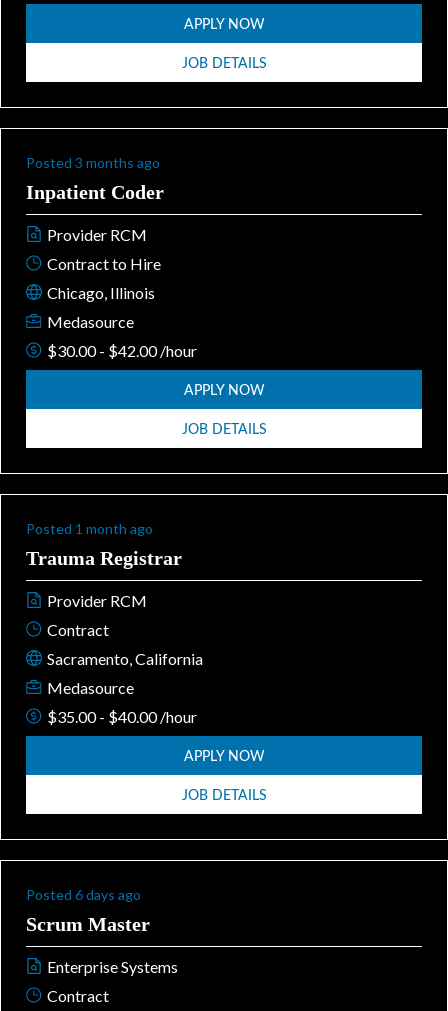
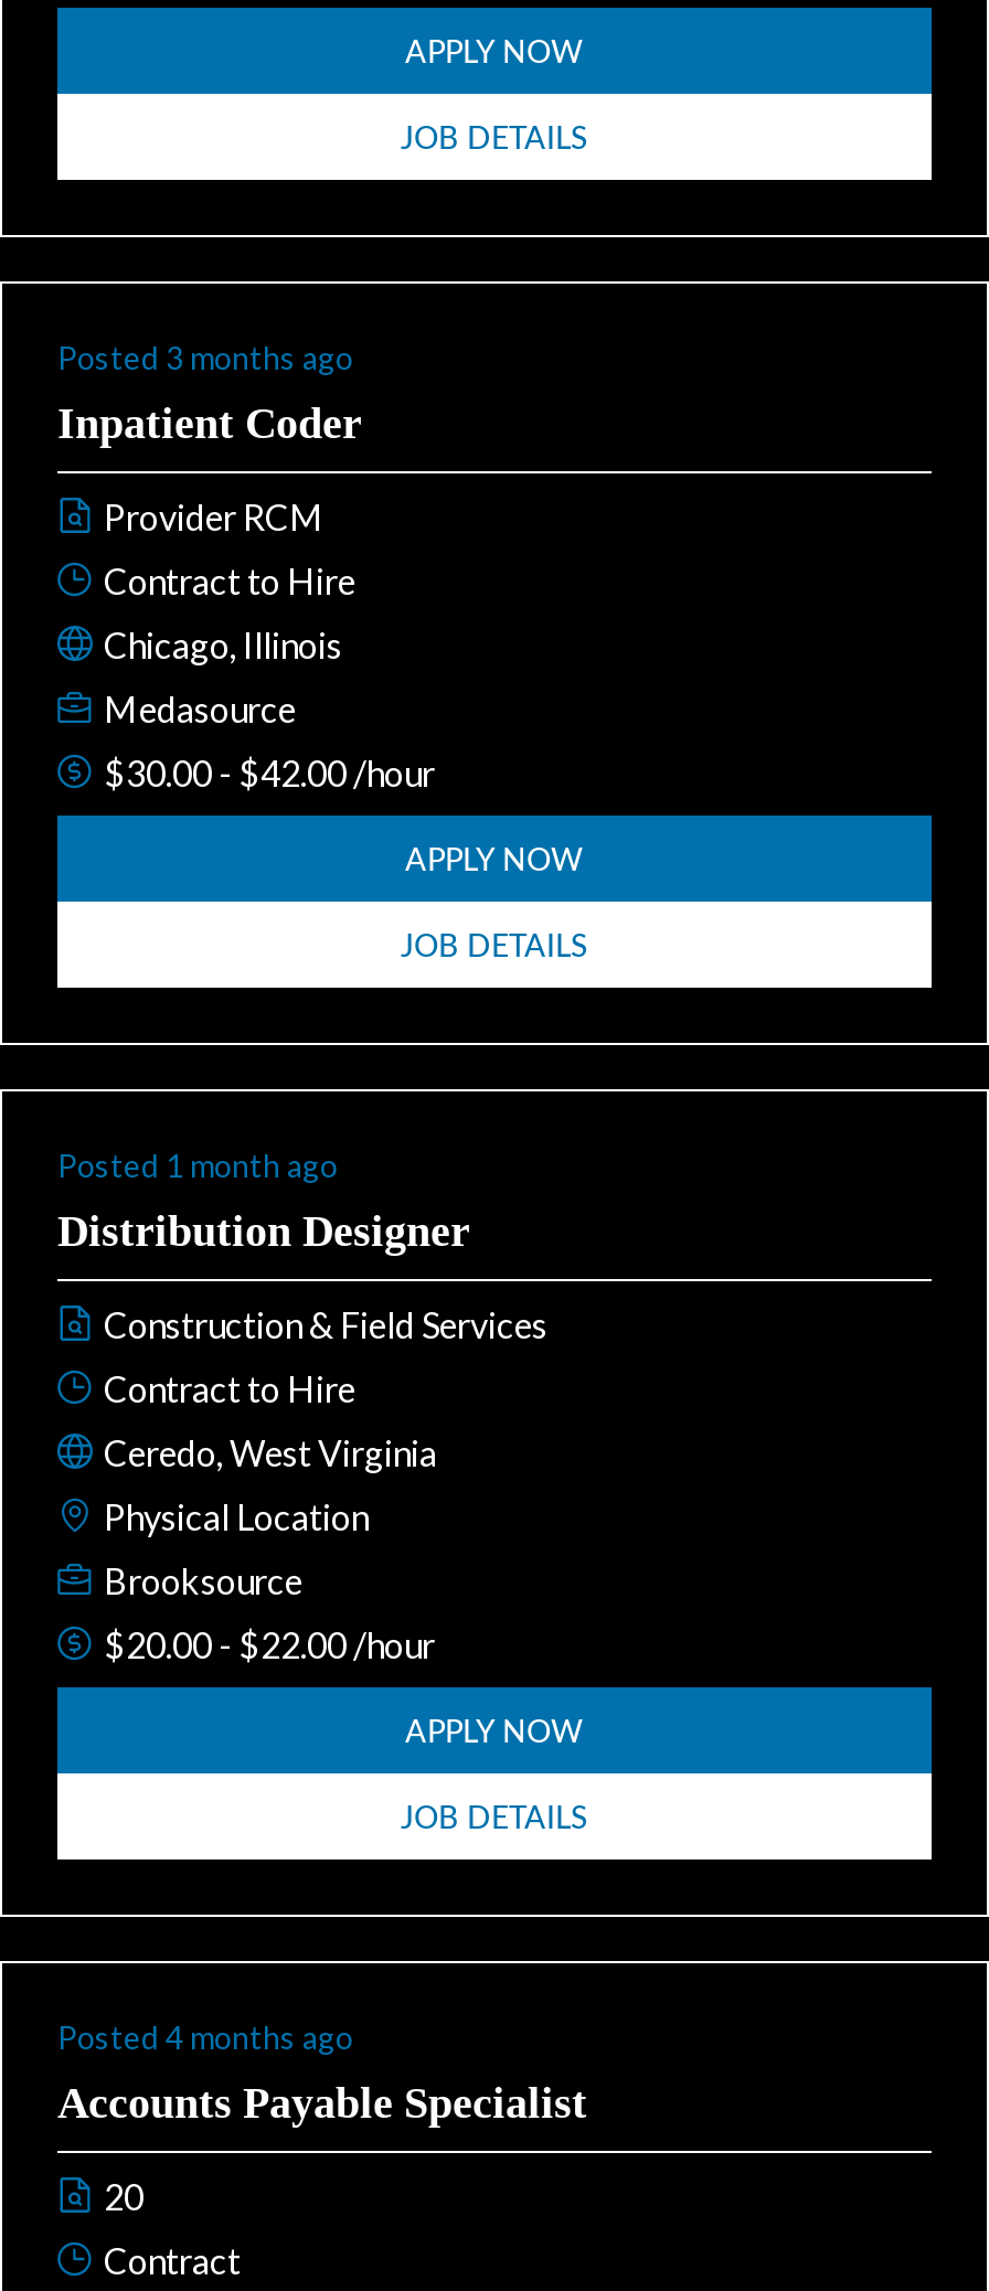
- Trauma Registrar
- Provider RCM
- Contract
- Sacramento, California
- Medasource
- $35.00 - $40.00 /hour
+ Distribution Designer
+ Construction & Field Services
+ Contract to Hire
+ Ceredo, West Virginia
+ Physical Location
+ Brooksource
+ $20.00 - $22.00 /hour

- Posted 6 days ago
+ Posted 4 months ago

- Scrum Master
+ Accounts Payable Specialist

- Enterprise Systems
+ 20
